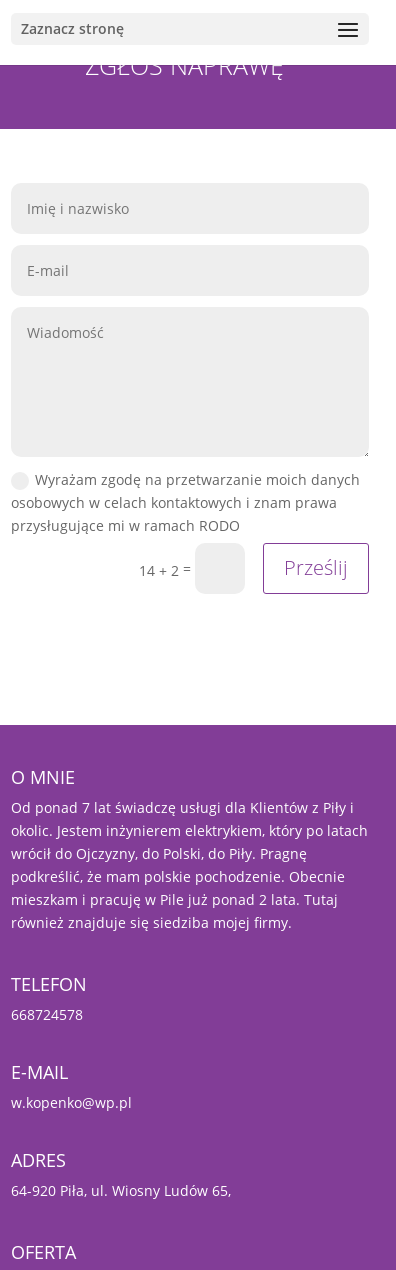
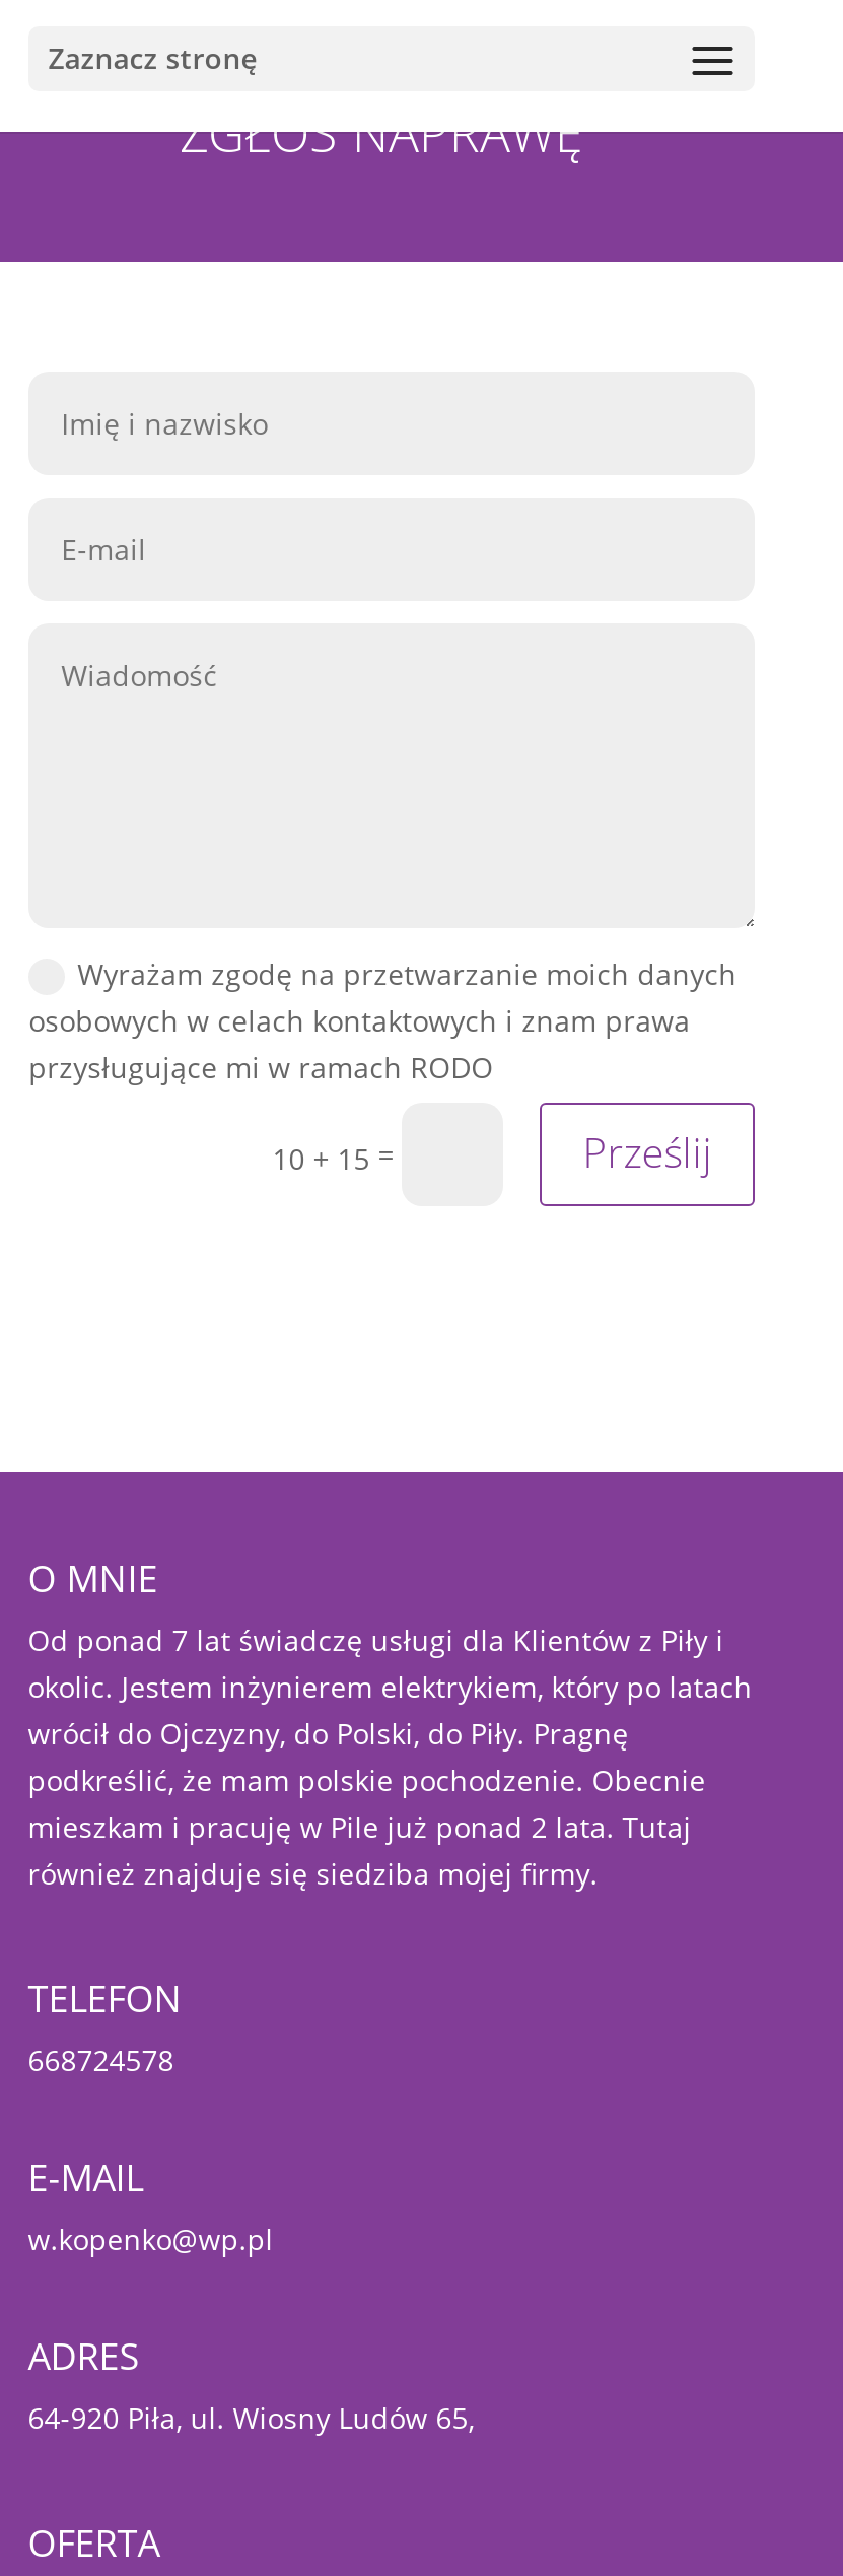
- 14 + 2 =
+ 10 + 15 =
